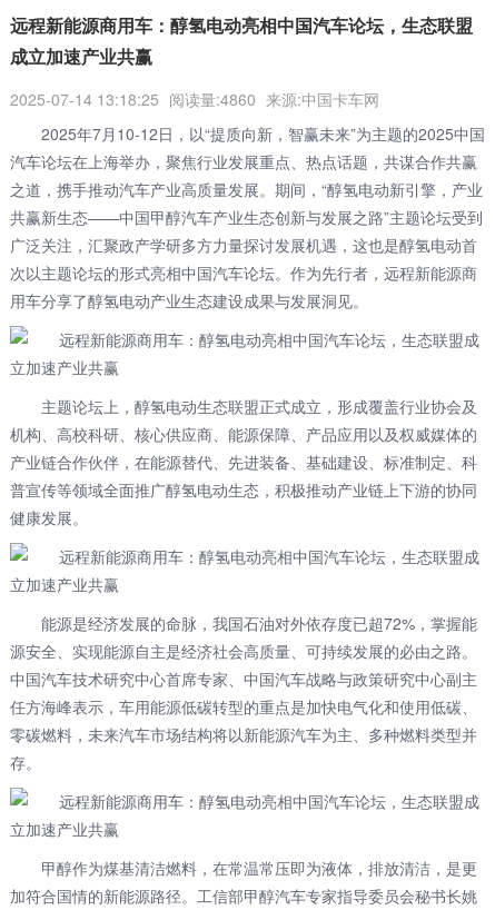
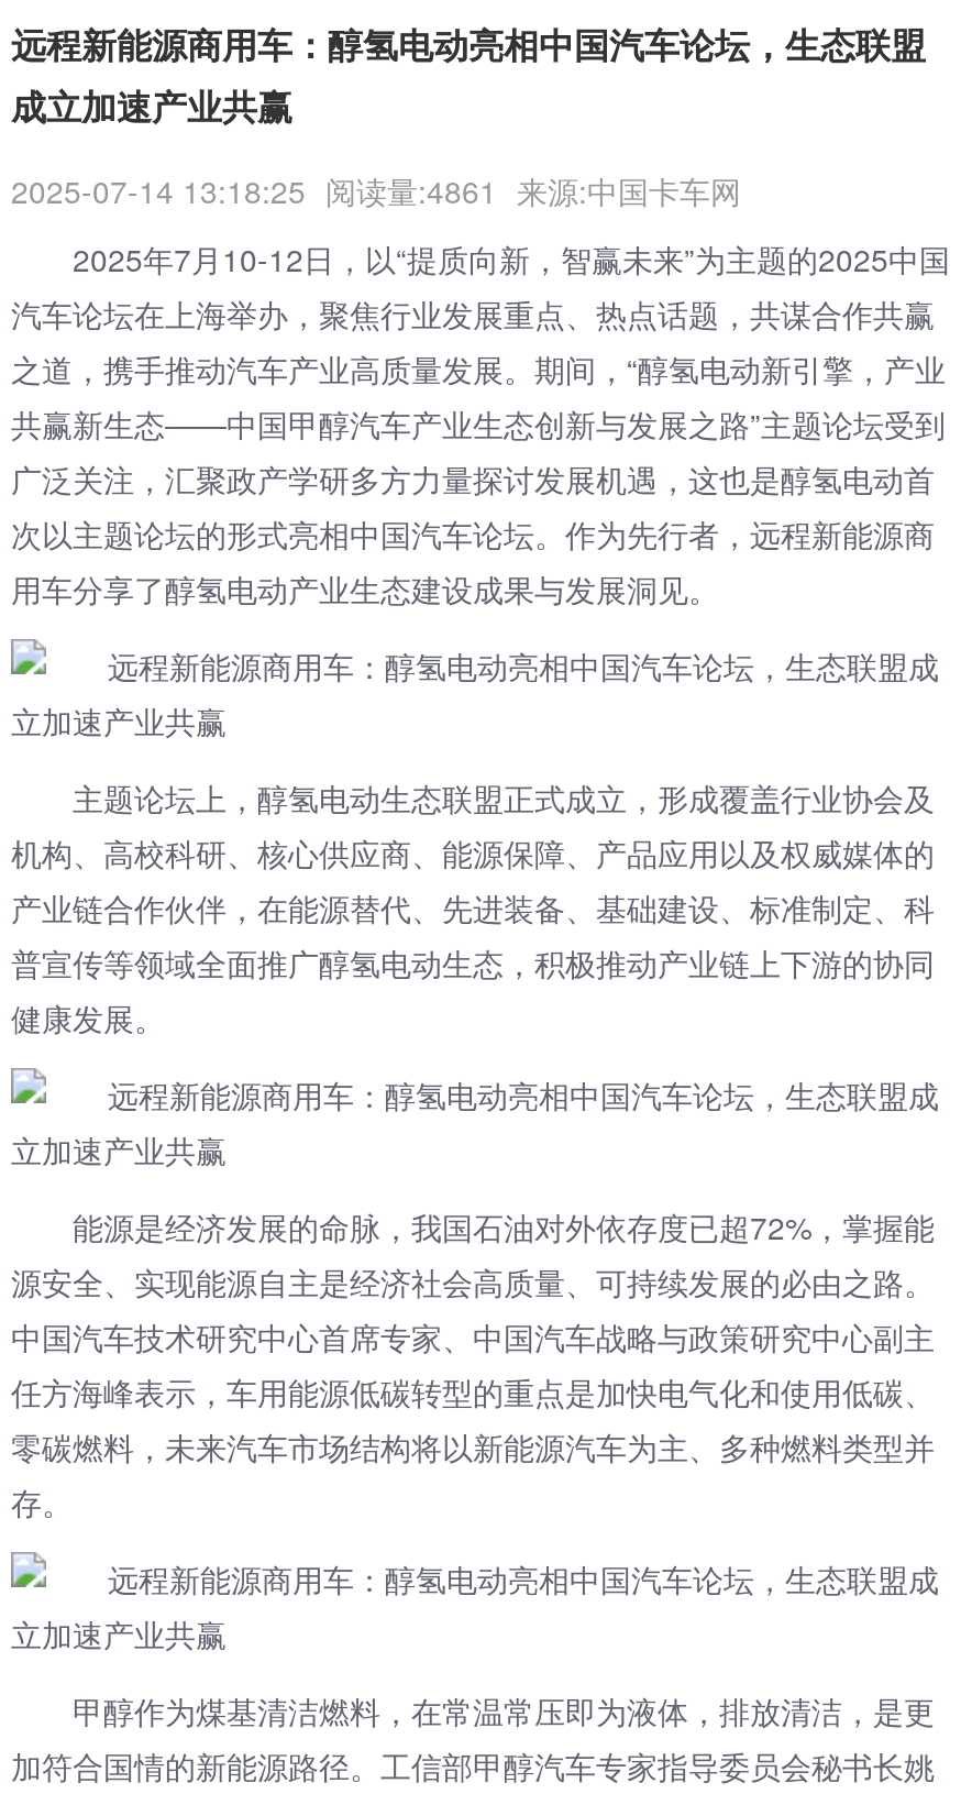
- 2025-07-14 13:18:25 阅读量:4860 来源:中国卡车网
+ 2025-07-14 13:18:25 阅读量:4861 来源:中国卡车网
